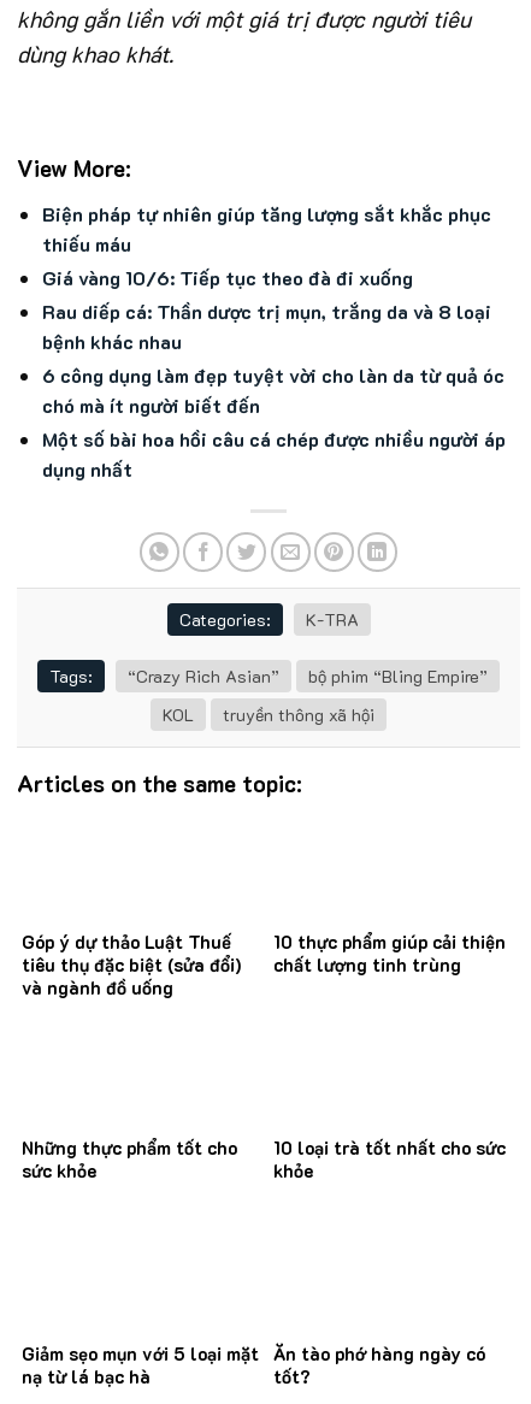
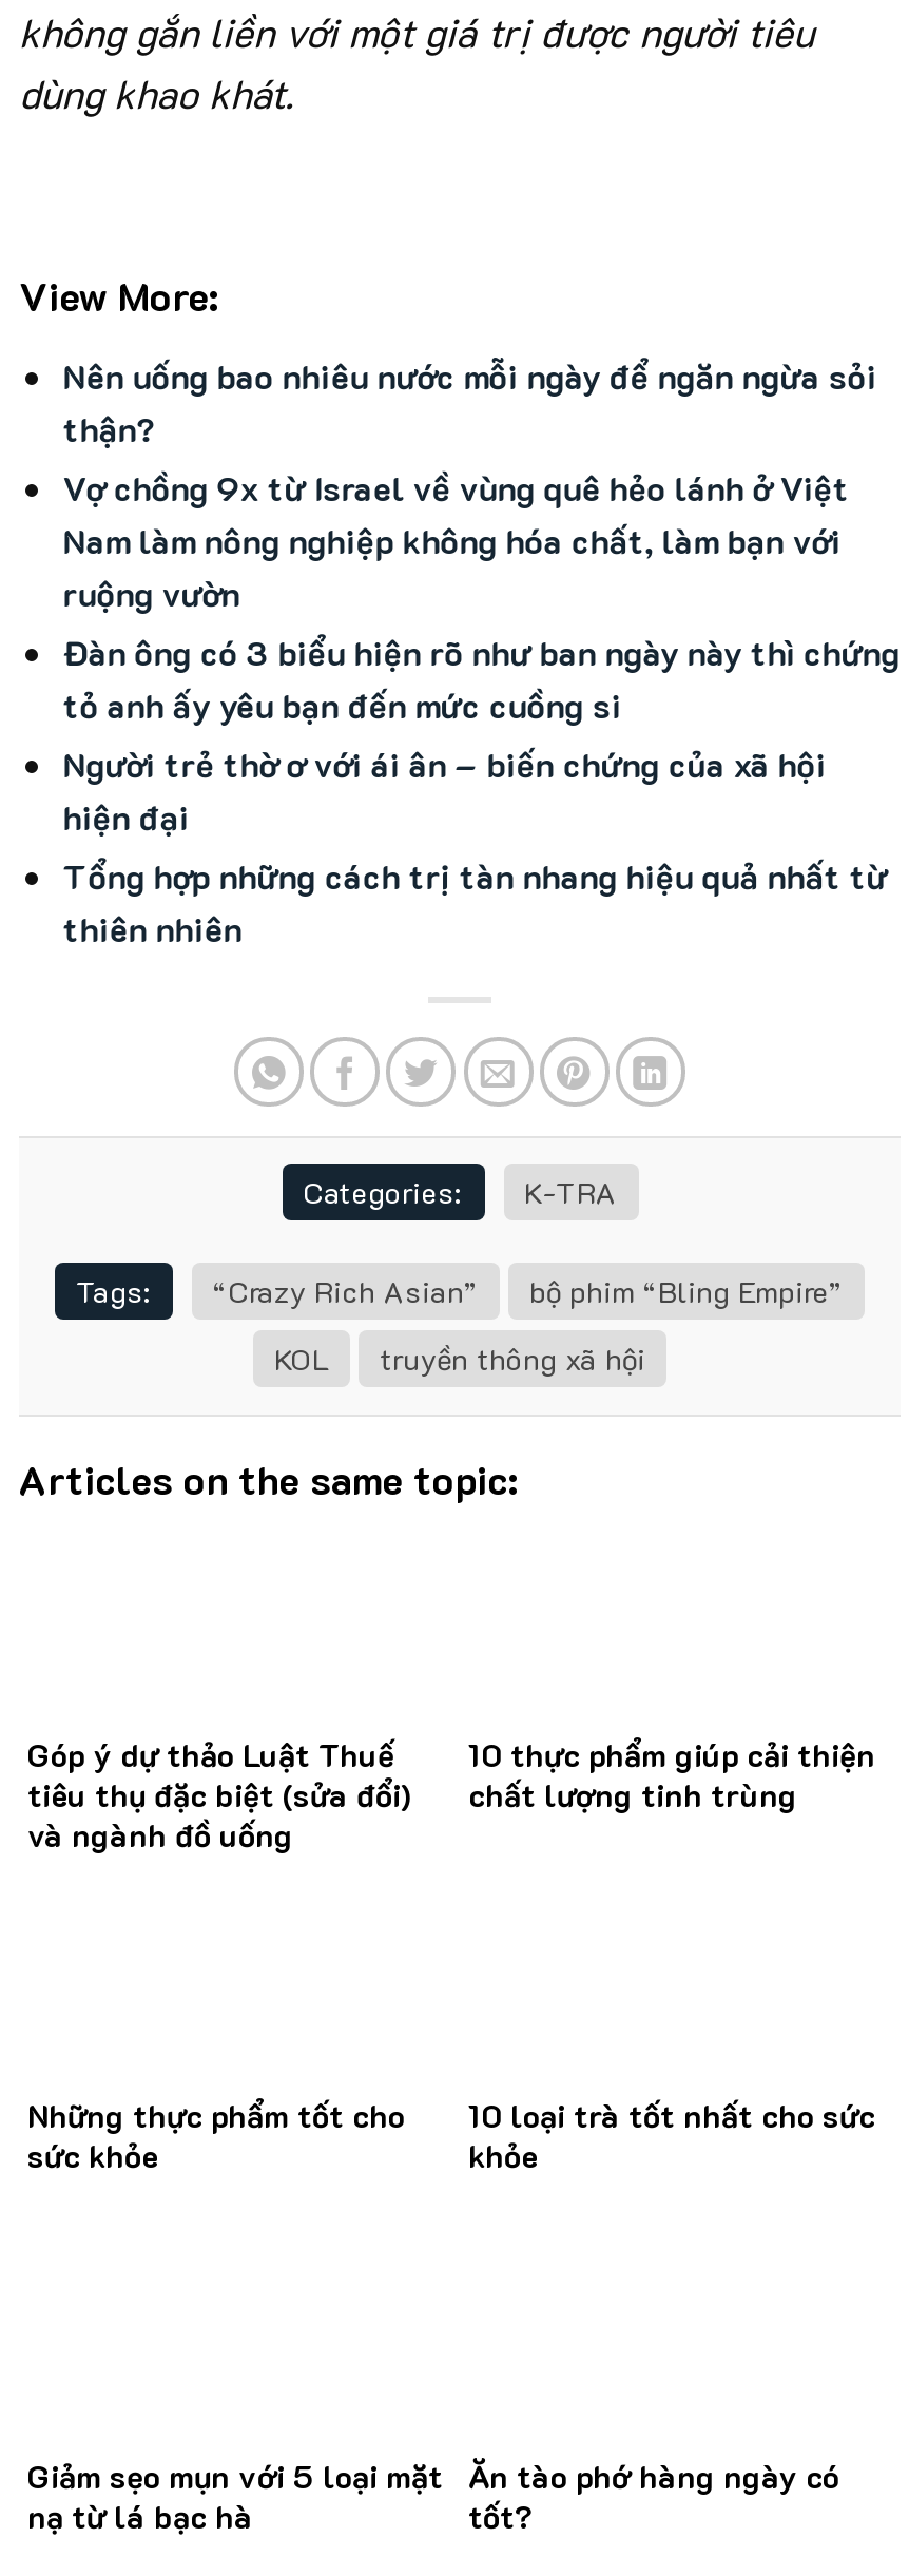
- Biện pháp tự nhiên giúp tăng lượng sắt khắc phục
- thiếu máu
- Giá vàng 10/6: Tiếp tục theo đà đi xuống
- Rau diếp cá: Thần dược trị mụn, trắng da và 8 loại
- bệnh khác nhau
- 6 công dụng làm đẹp tuyệt vời cho làn da từ quả óc
- chó mà ít người biết đến
- Một số bài hoa hồi câu cá chép được nhiều người áp
- dụng nhất
+ Nên uống bao nhiêu nước mỗi ngày để ngăn ngừa sỏi
+ thận?
+ Vợ chồng 9x từ Israel về vùng quê hẻo lánh ở Việt
+ Nam làm nông nghiệp không hóa chất, làm bạn với
+ ruộng vườn
+ Đàn ông có 3 biểu hiện rõ như ban ngày này thì chứng
+ tỏ anh ấy yêu bạn đến mức cuồng si
+ Người trẻ thờ ơ với ái ân – biến chứng của xã hội
+ hiện đại
+ Tổng hợp những cách trị tàn nhang hiệu quả nhất từ
+ thiên nhiên
